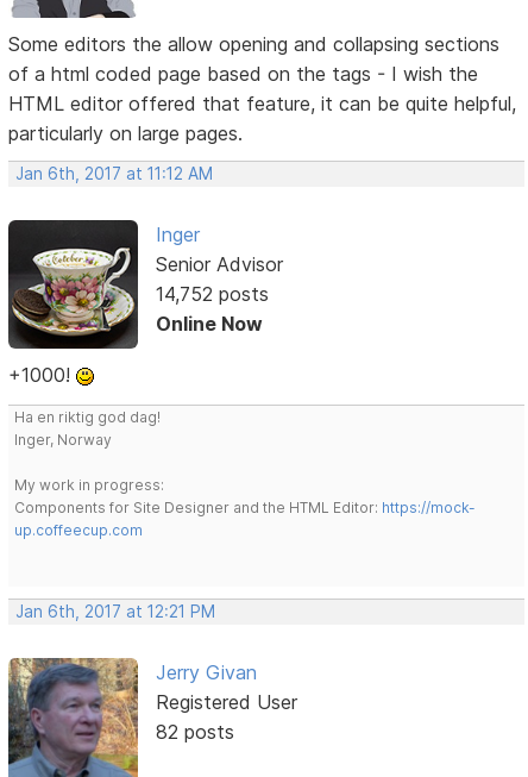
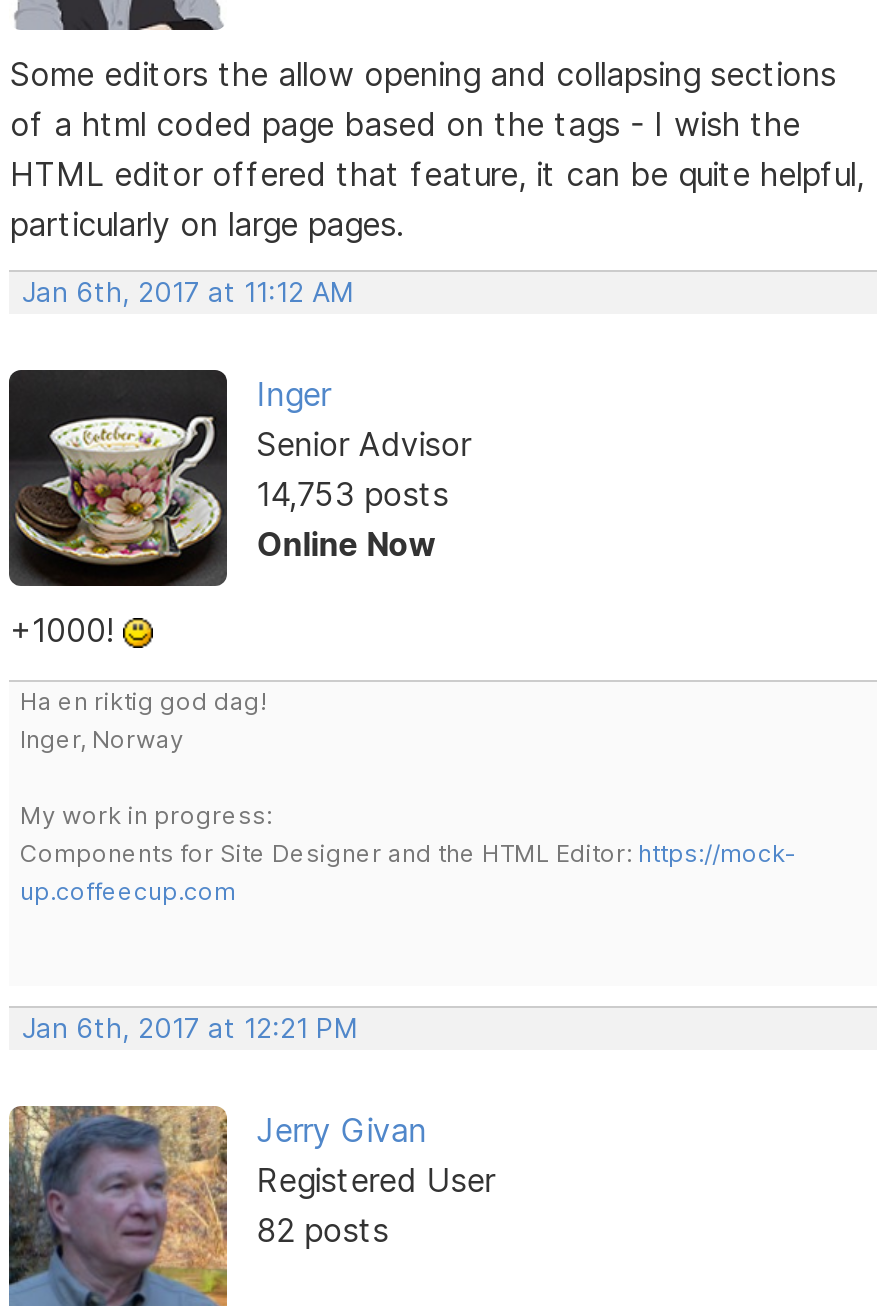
- 14,752 posts
+ 14,753 posts
